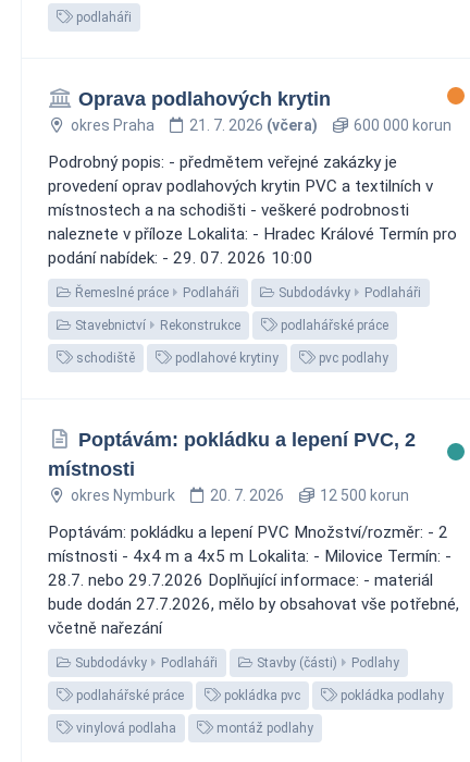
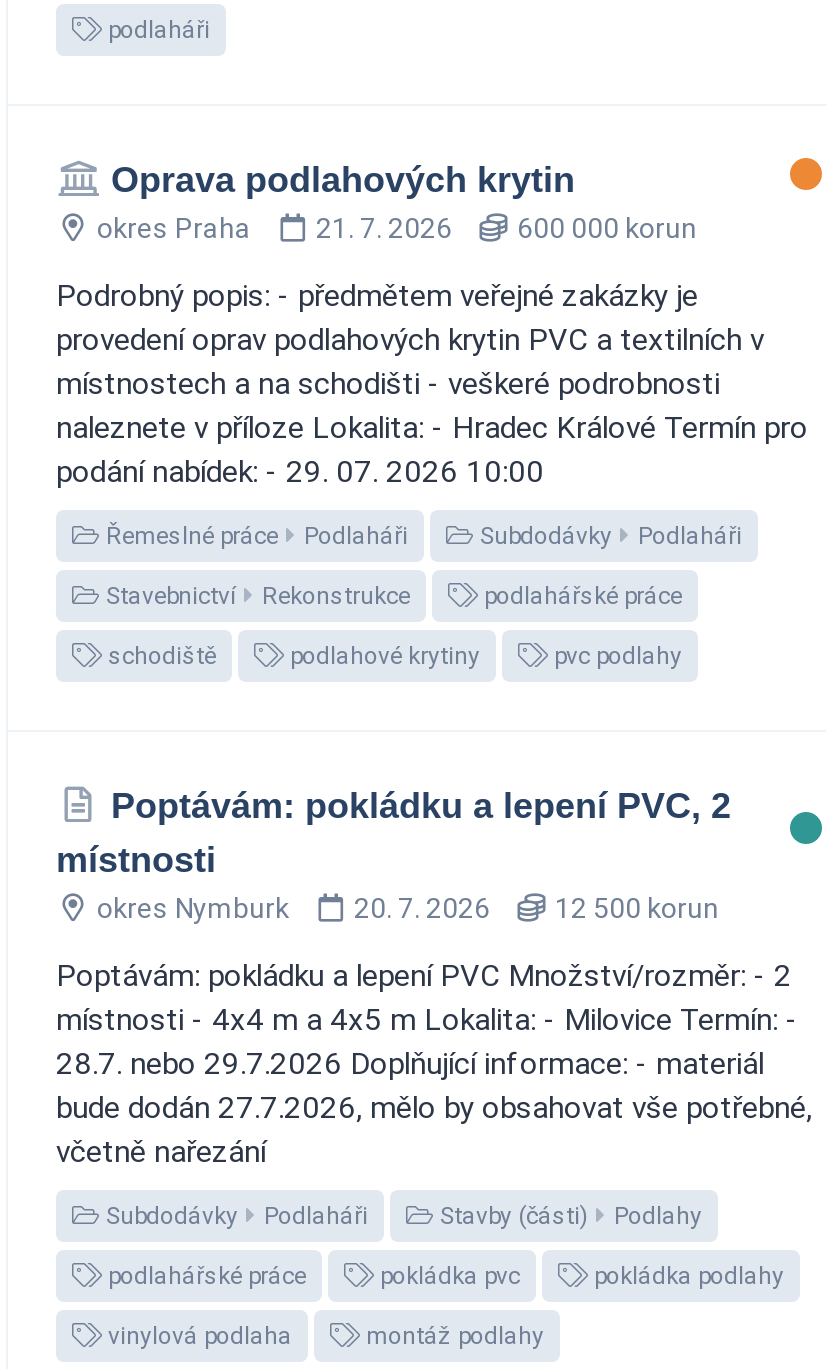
- 21. 7. 2026 (včera) 600 000 korun
+ 21. 7. 2026 600 000 korun
